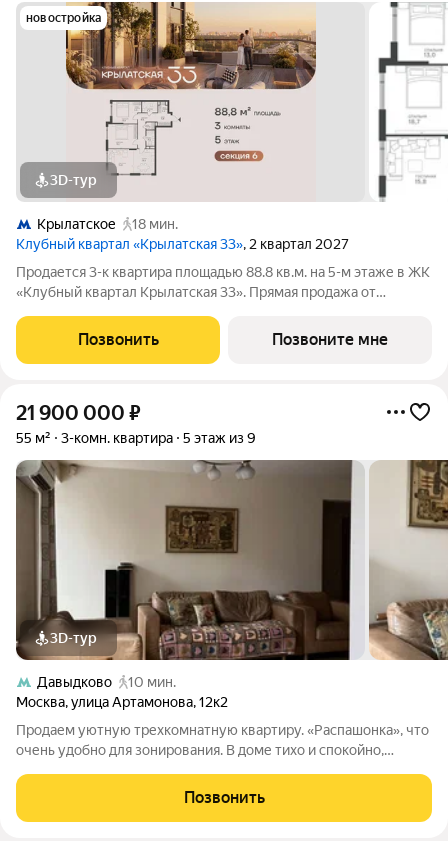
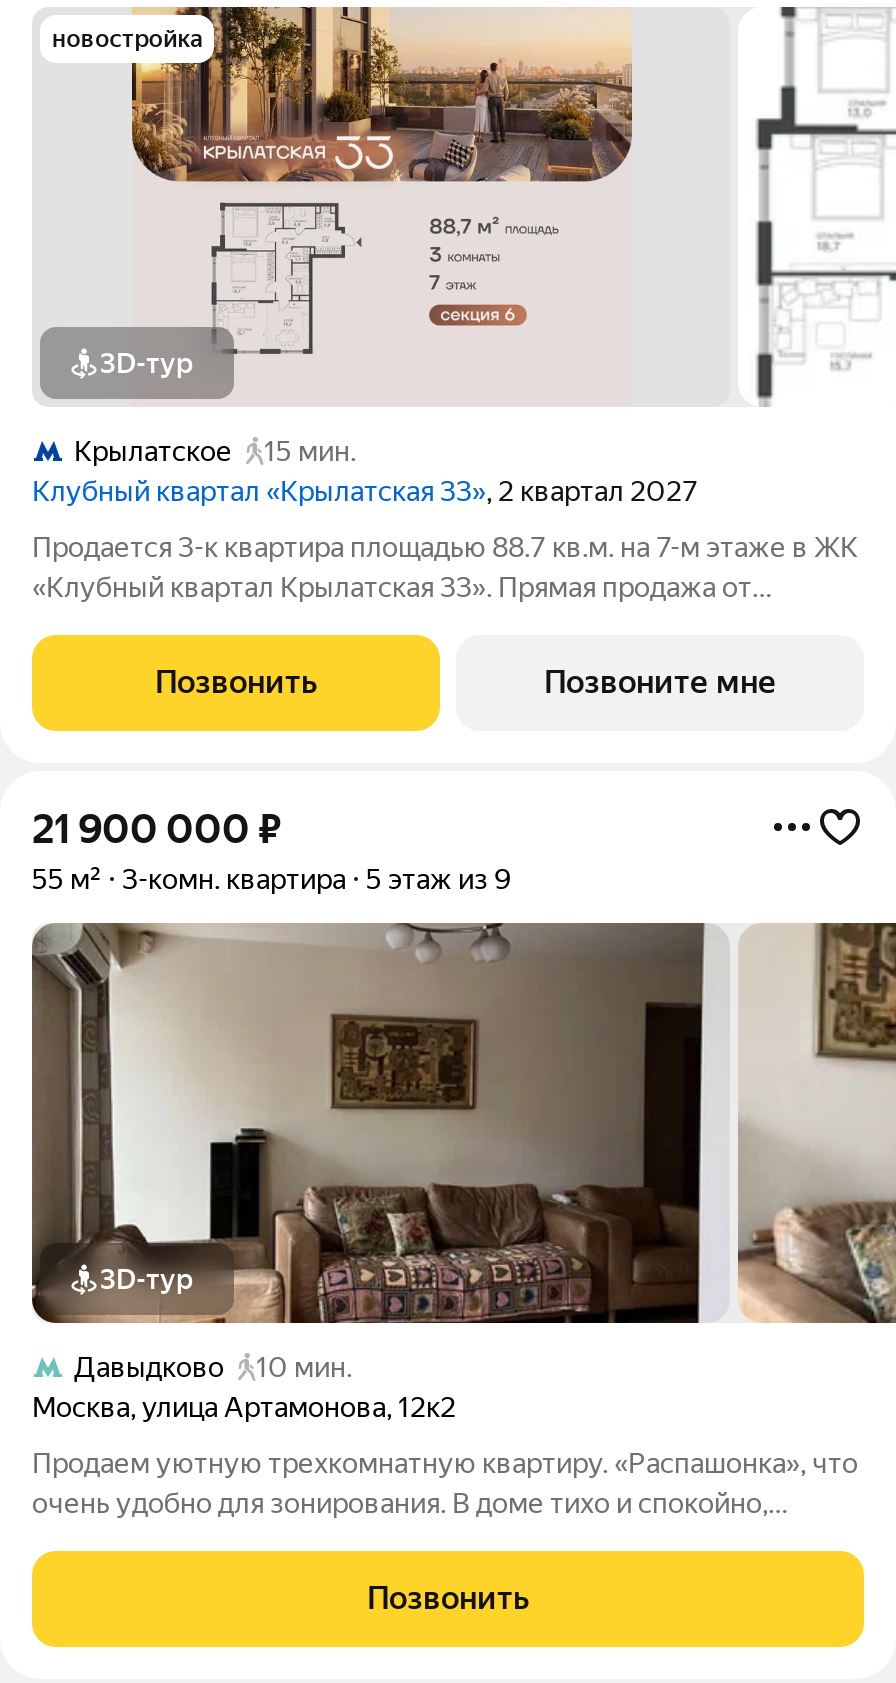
- Крылатское 18 мин.
+ Крылатское 15 мин.

- Продается 3-к квартира площадью 88.8 кв.м. на 5-м этаже в ЖК
+ Продается 3-к квартира площадью 88.7 кв.м. на 7-м этаже в ЖК
